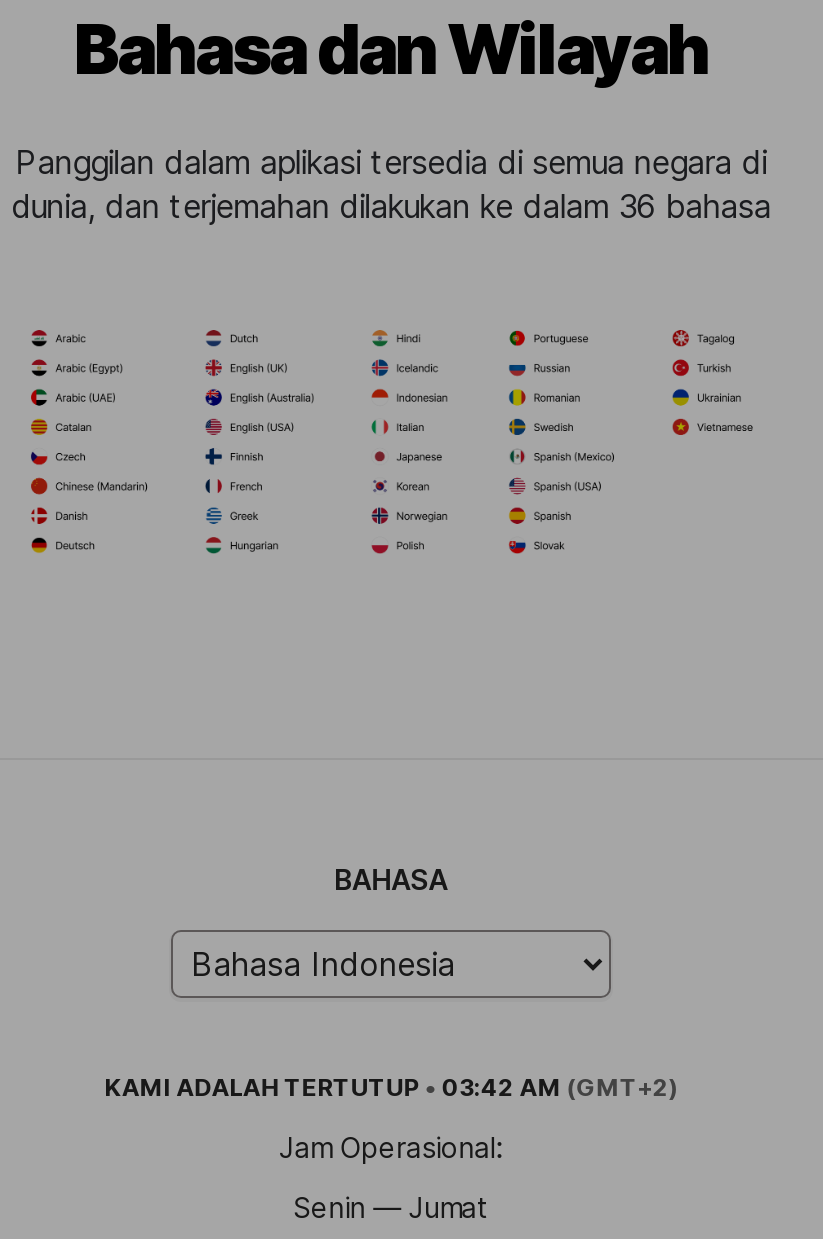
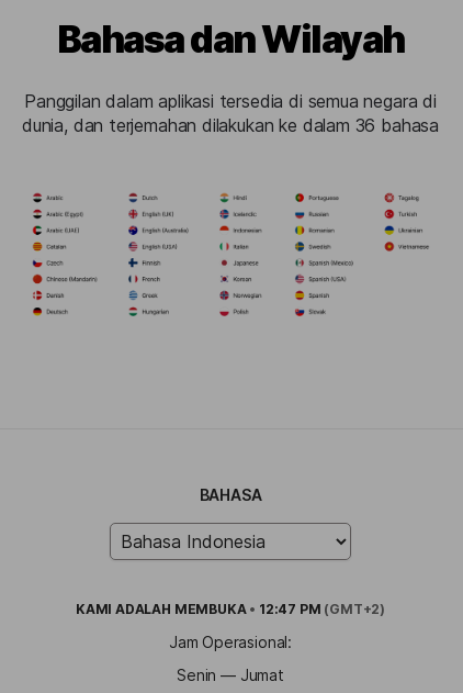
- KAMI ADALAH TERTUTUP • 03:42 AM (GMT+2)
+ KAMI ADALAH MEMBUKA • 12:47 PM (GMT+2)
